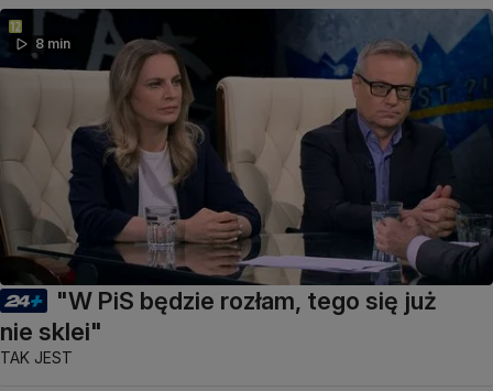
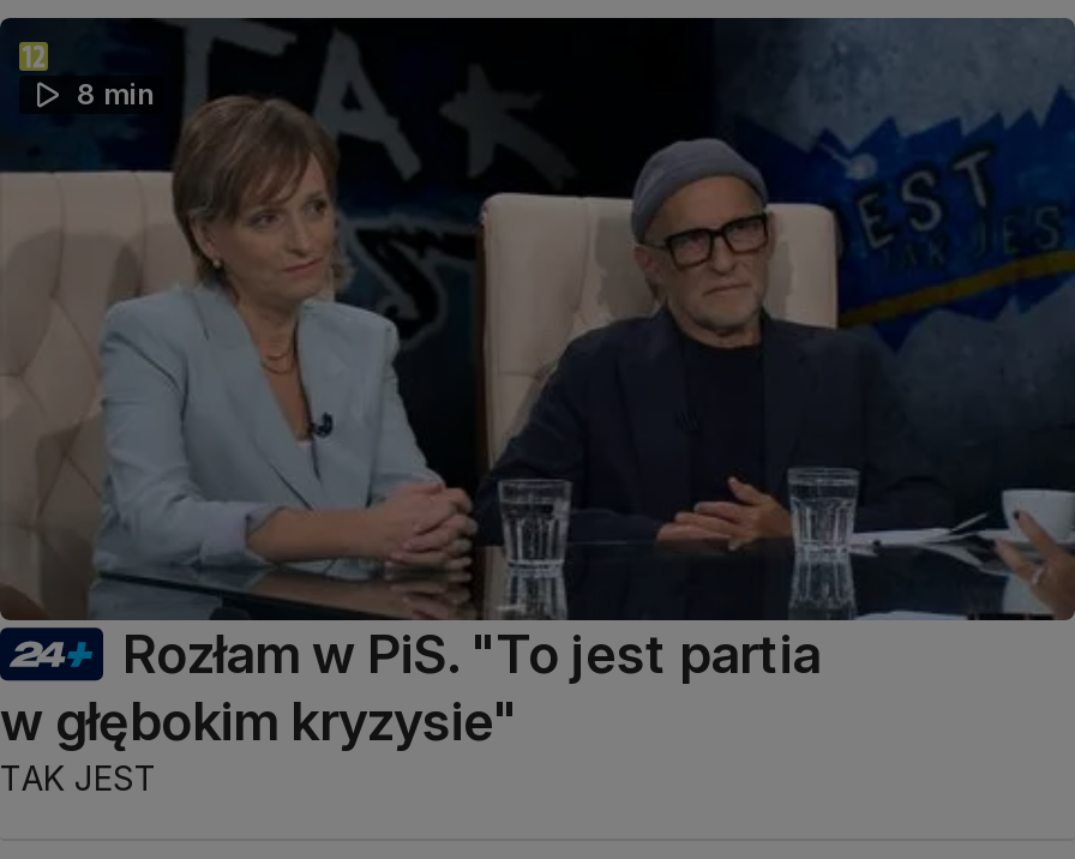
- [image]
- "W PiS będzie rozłam, tego się już
- nie sklei"
+ [image]
+ Rozłam w PiS. "To jest partia
+ w głębokim kryzysie"
